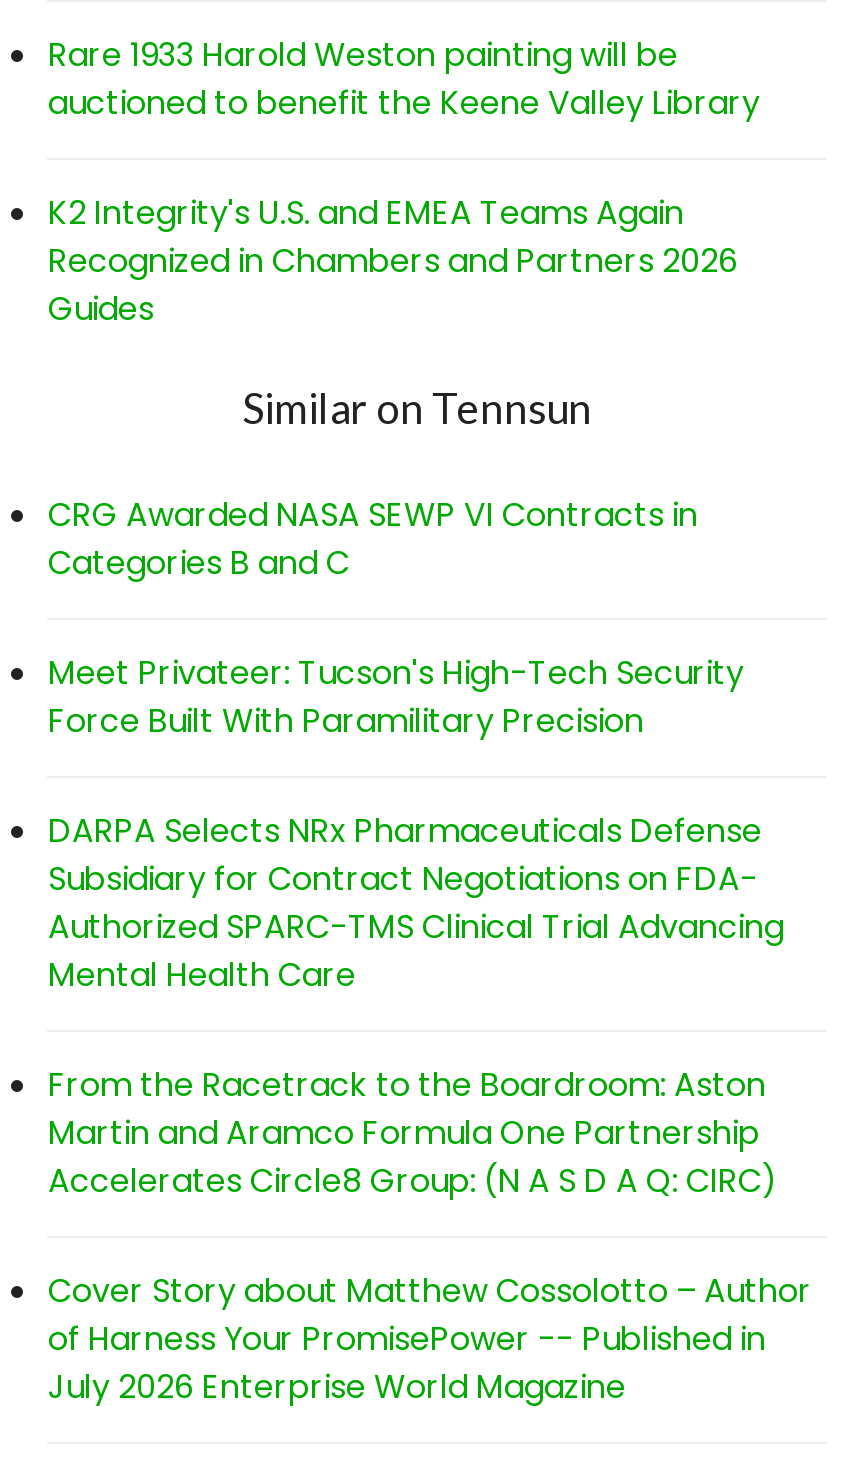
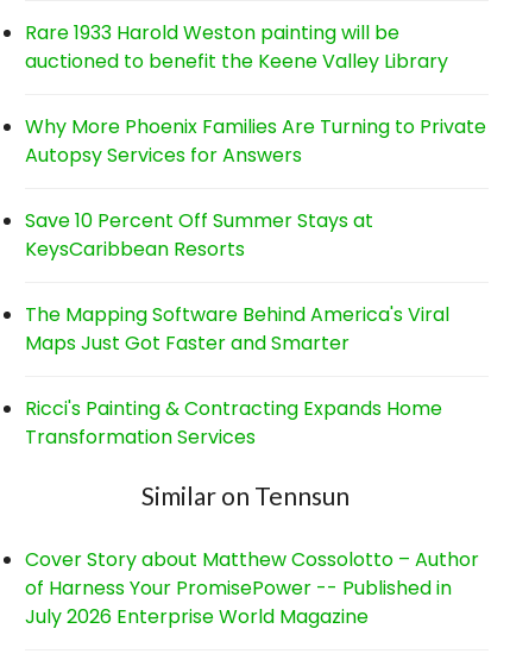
- K2 Integrity's U.S. and EMEA Teams Again
- Recognized in Chambers and Partners 2026
- Guides
+ Why More Phoenix Families Are Turning to Private
+ Autopsy Services for Answers
+ Save 10 Percent Off Summer Stays at
+ KeysCaribbean Resorts
+ The Mapping Software Behind America's Viral
+ Maps Just Got Faster and Smarter
+ Ricci's Painting & Contracting Expands Home
+ Transformation Services

moved down: Similar on Tennsun

- CRG Awarded NASA SEWP VI Contracts in
- Categories B and C
- Meet Privateer: Tucson's High-Tech Security
- Force Built With Paramilitary Precision
- DARPA Selects NRx Pharmaceuticals Defense
- Subsidiary for Contract Negotiations on FDA-
- Authorized SPARC-TMS Clinical Trial Advancing
- Mental Health Care
- From the Racetrack to the Boardroom: Aston
- Martin and Aramco Formula One Partnership
- Accelerates Circle8 Group: (N A S D A Q: CIRC)
